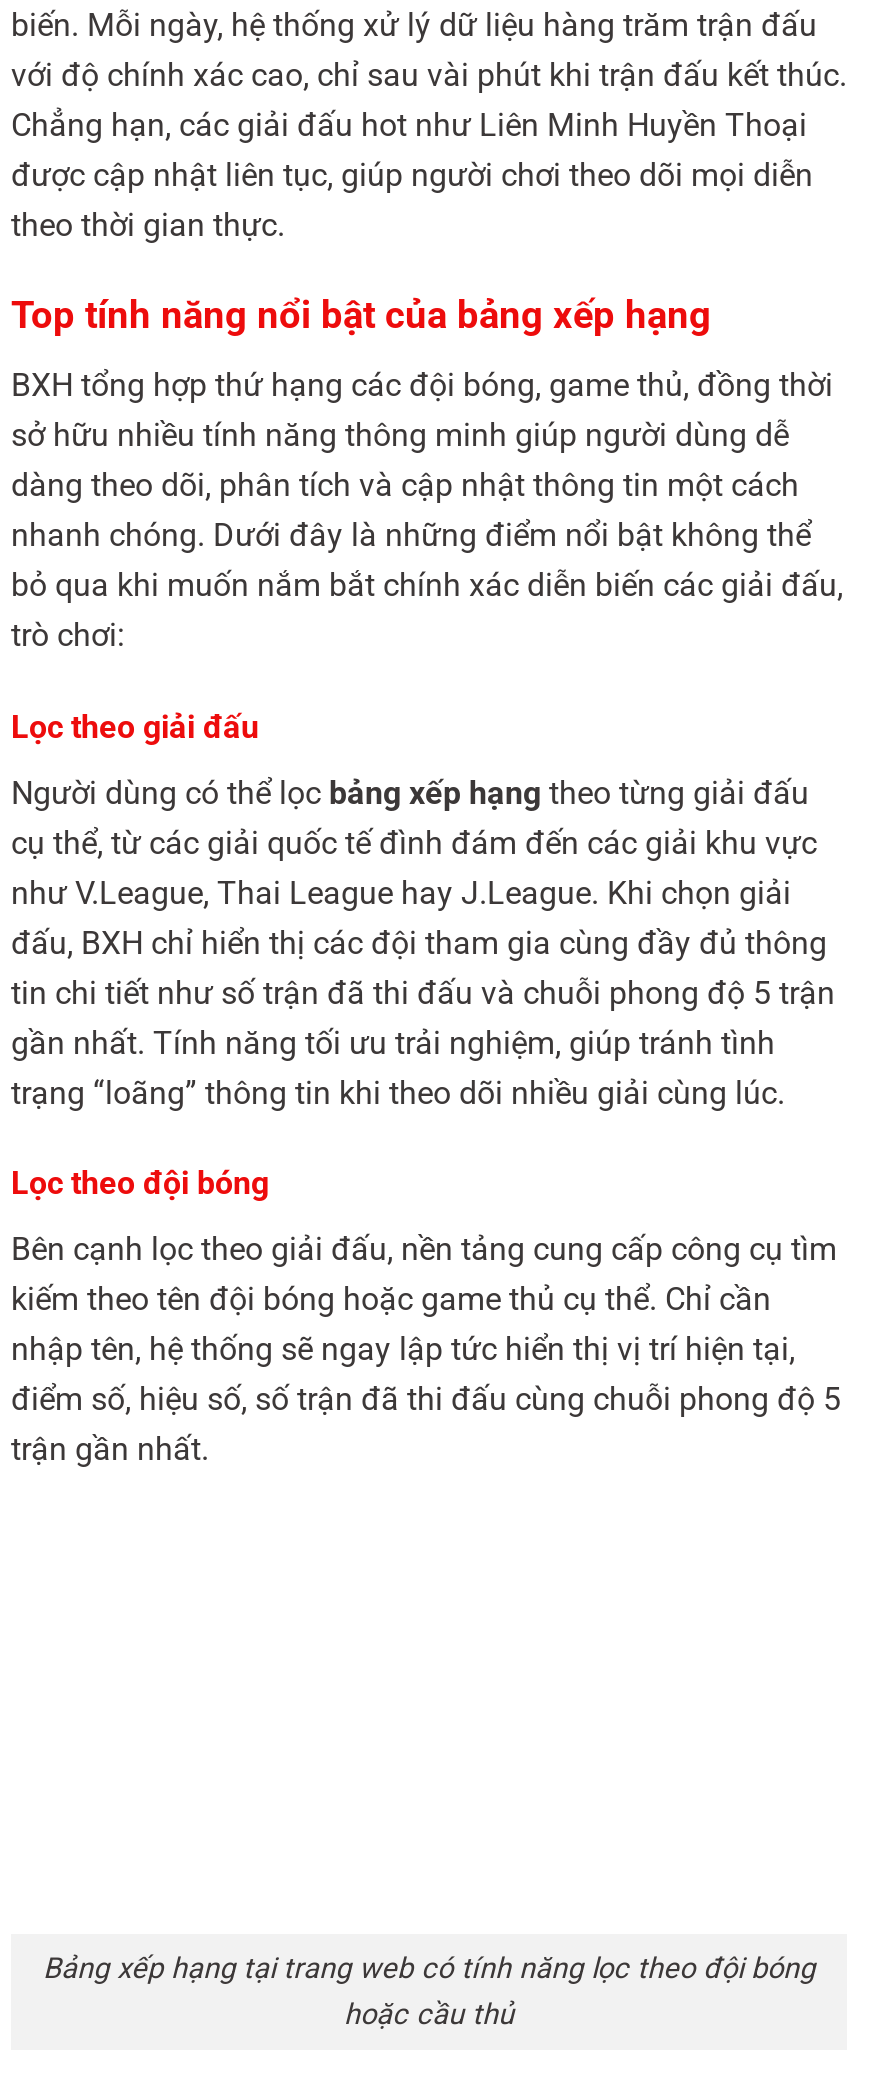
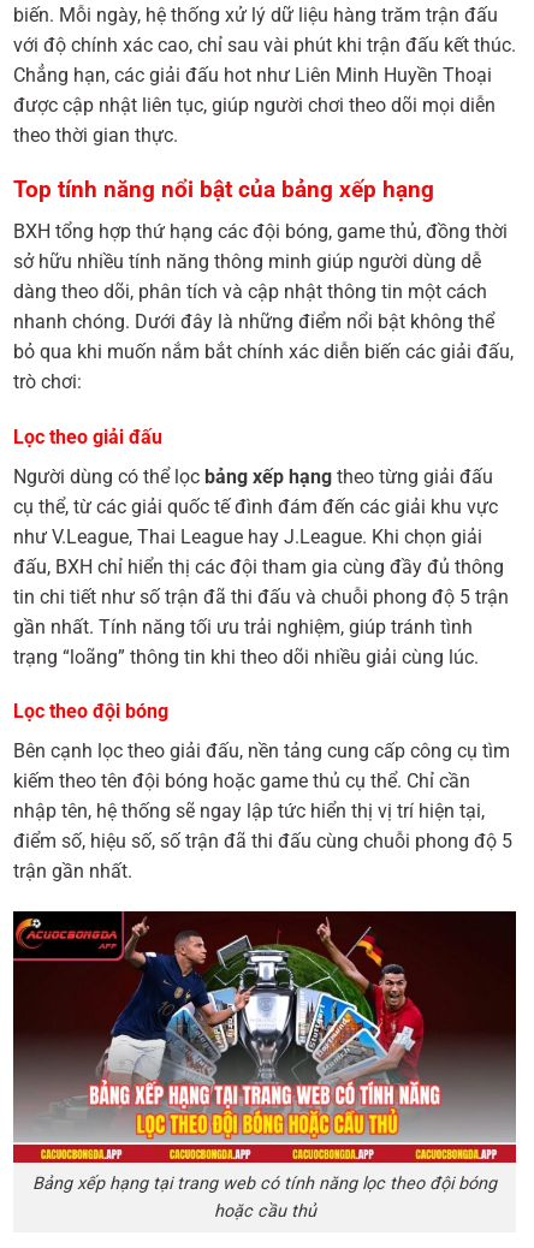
+ [image]
